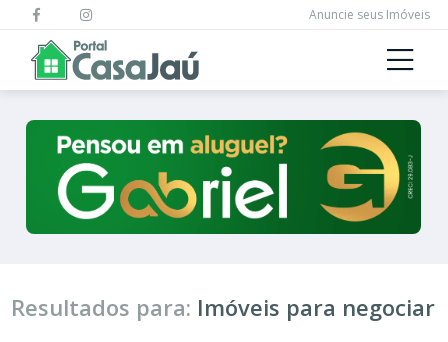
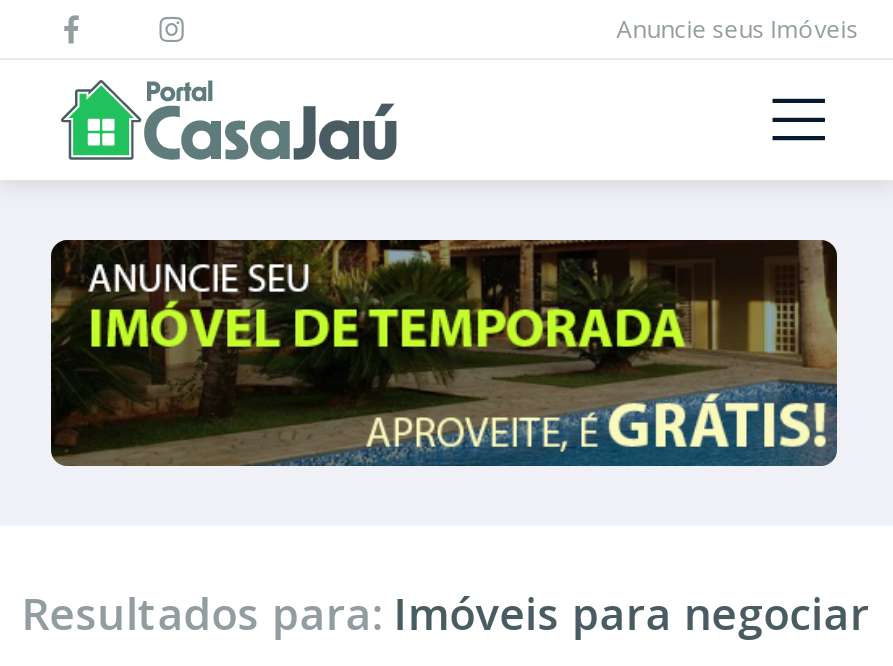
- [image]
+ [image]
